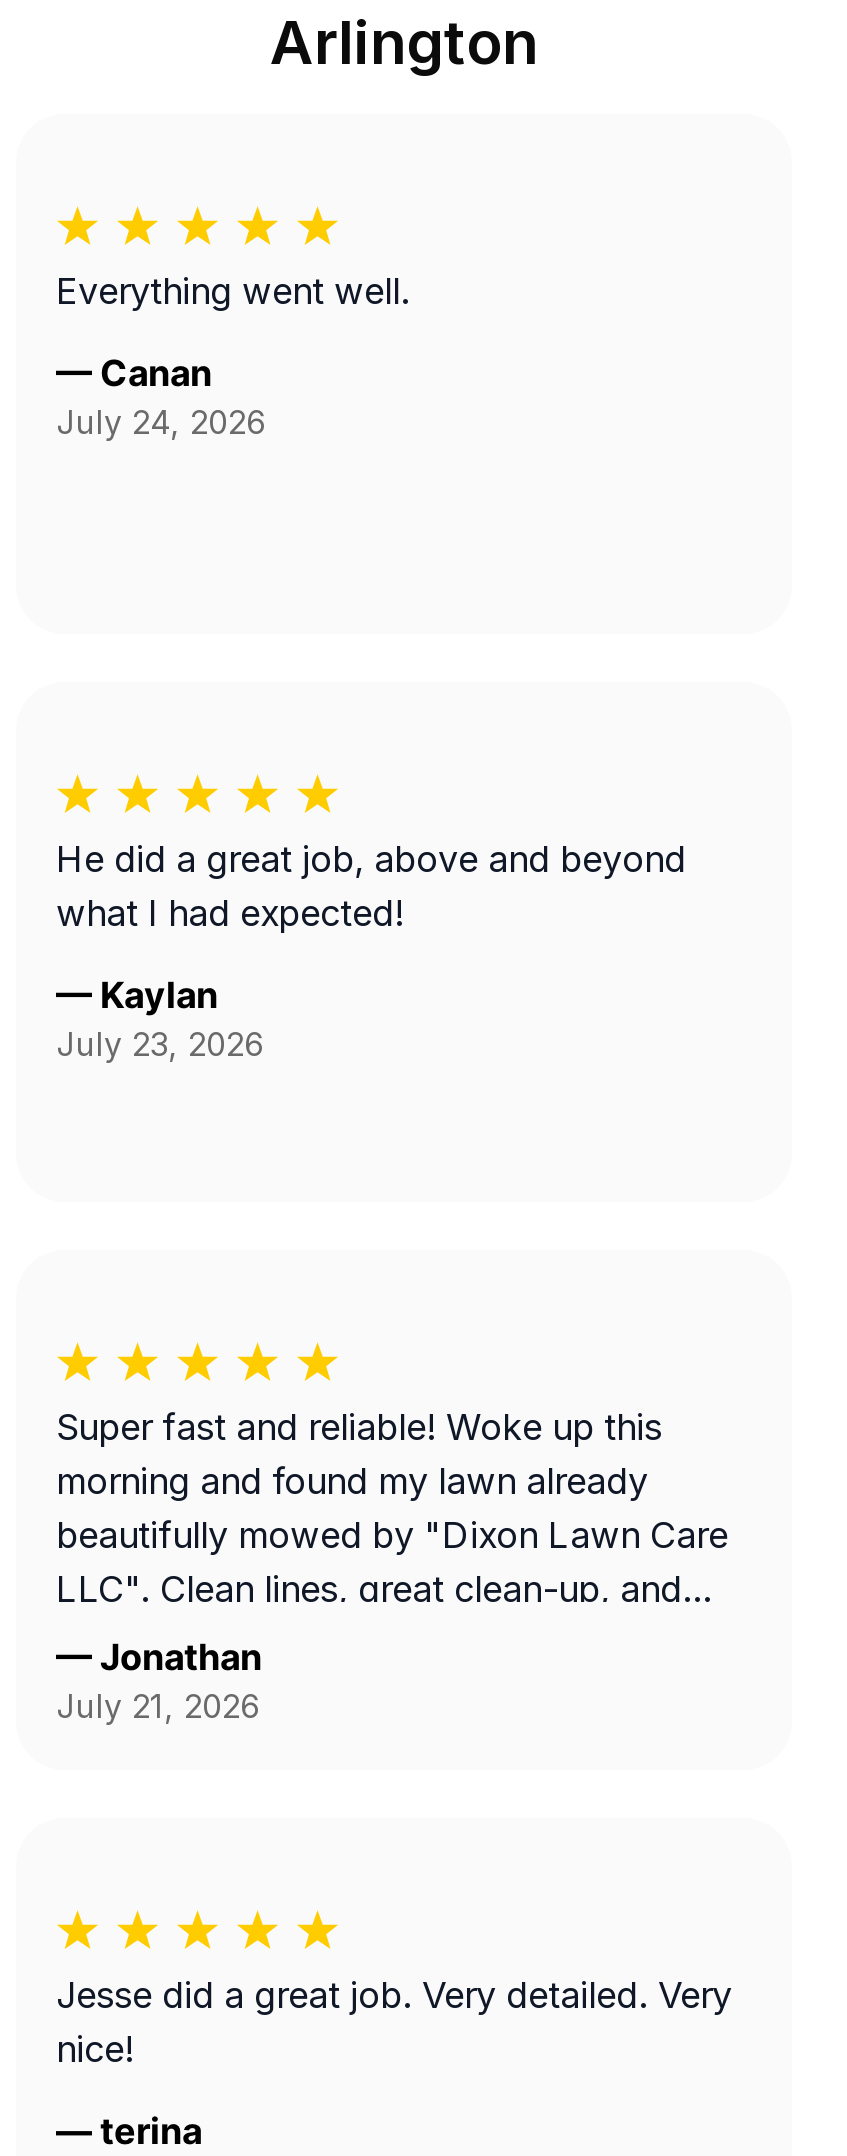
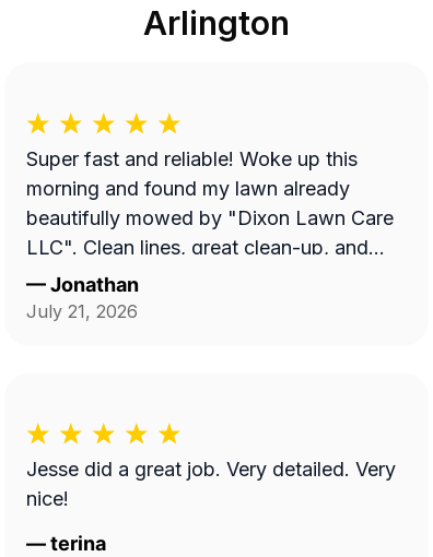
- Everything went well.
- — Canan
- July 24, 2026

- He did a great job, above and beyond
- what I had expected!
- — Kaylan
- July 23, 2026
